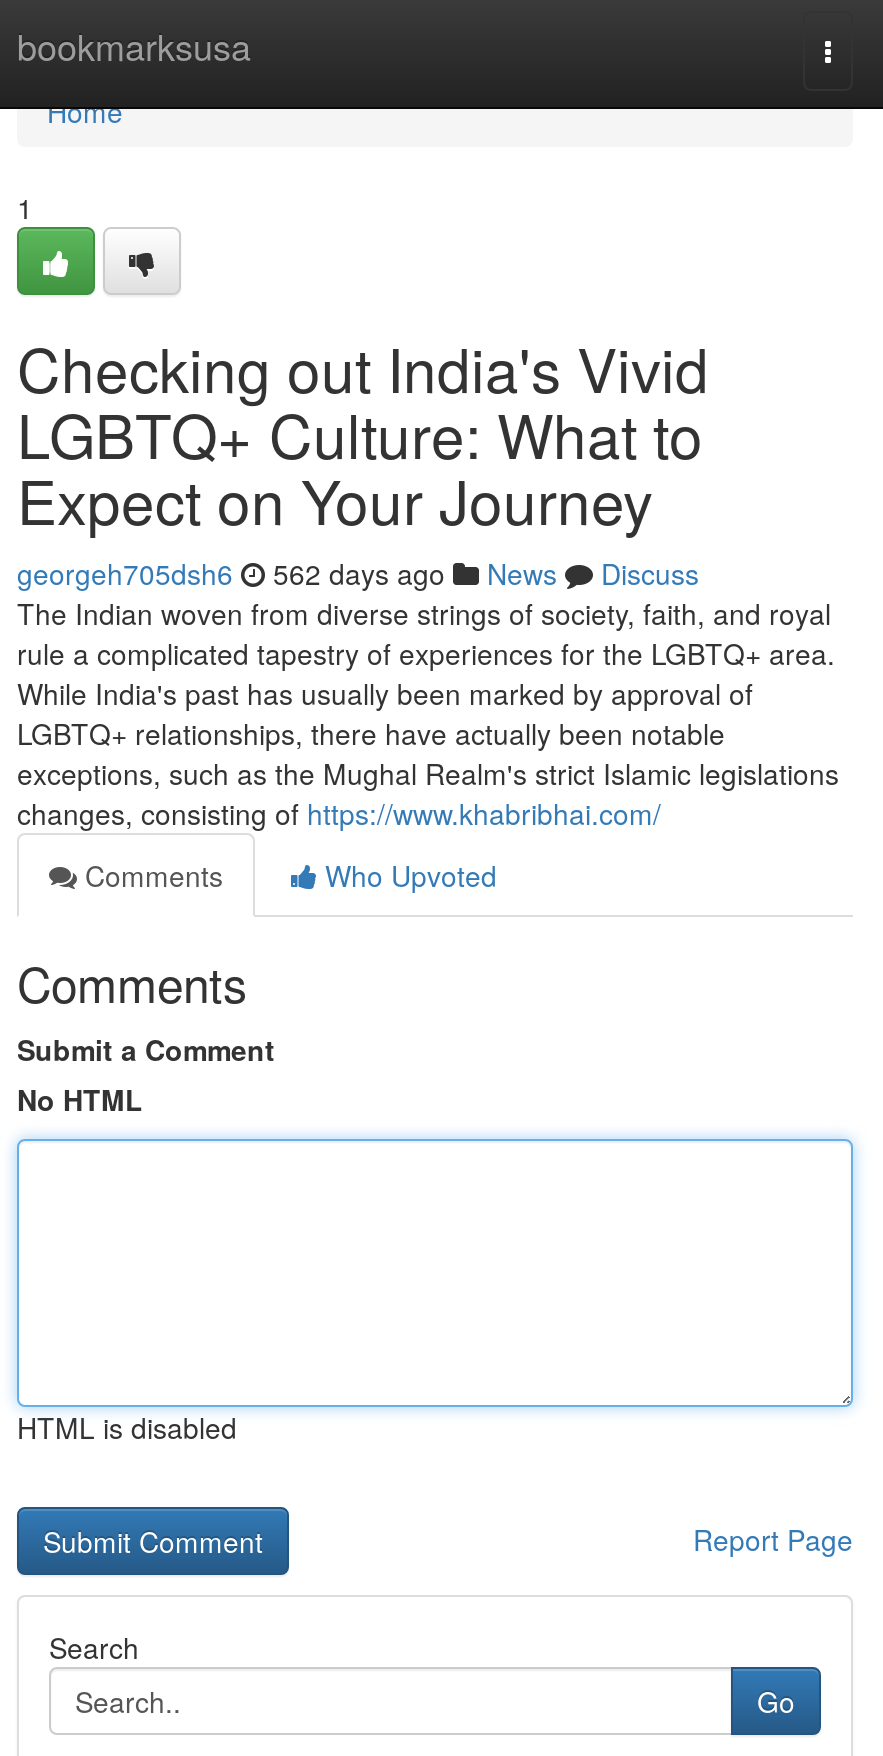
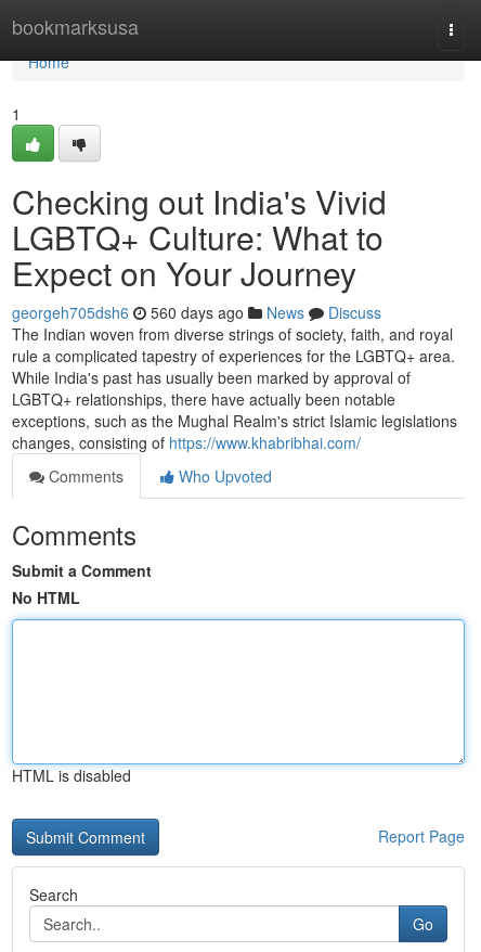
- georgeh705dsh6 562 days ago News Discuss
+ georgeh705dsh6 560 days ago News Discuss
